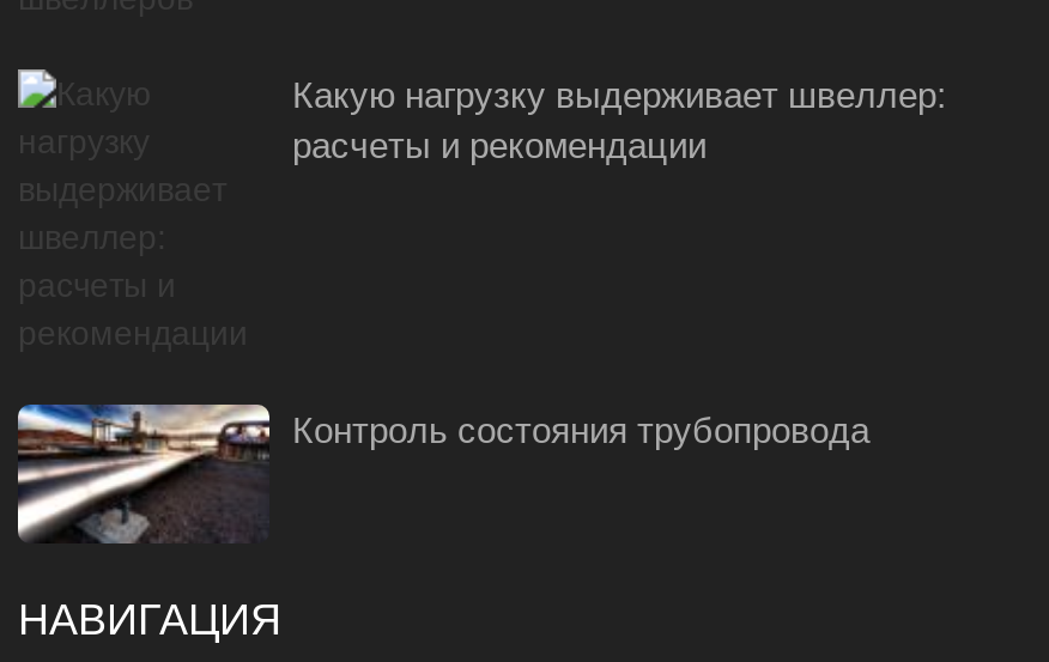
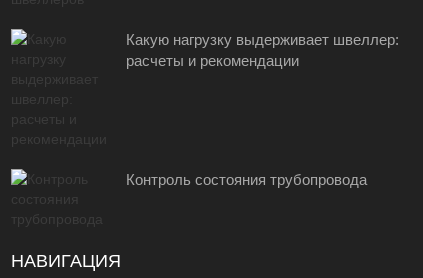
- [image]
